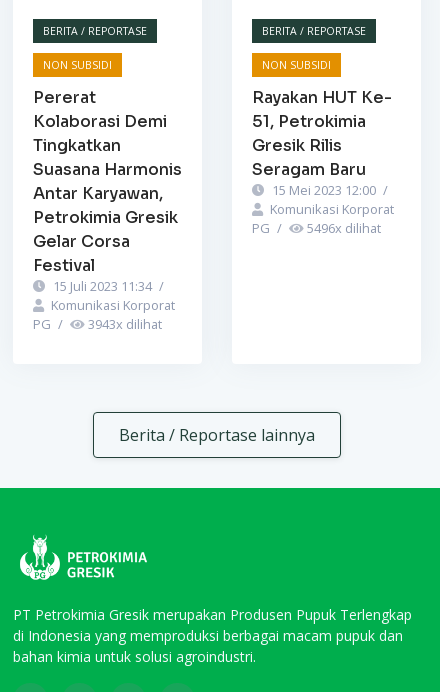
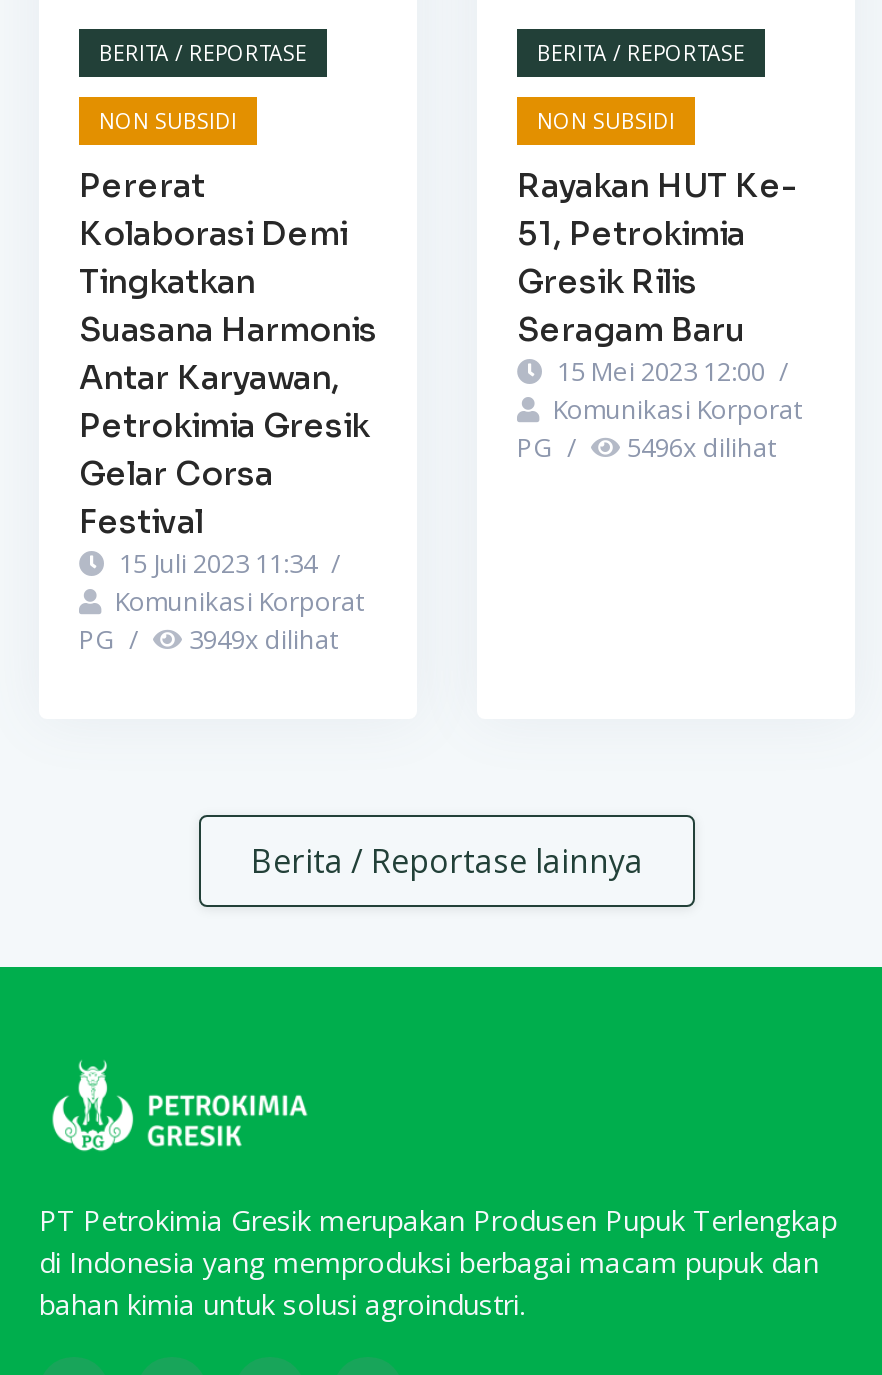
- PG / 3943x dilihat
+ PG / 3949x dilihat
